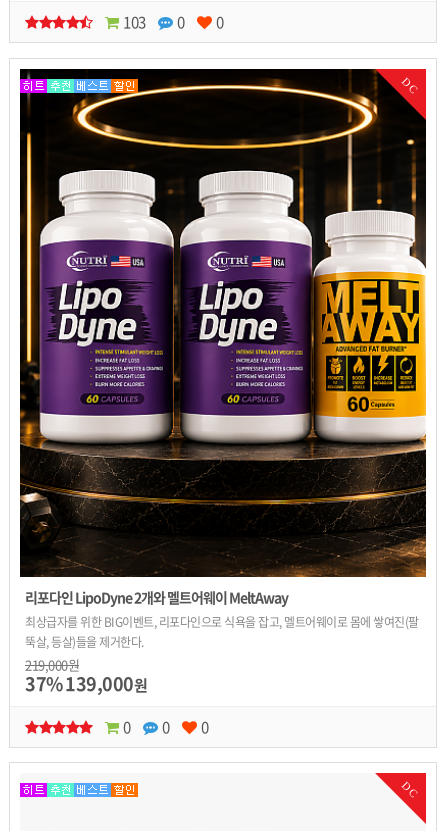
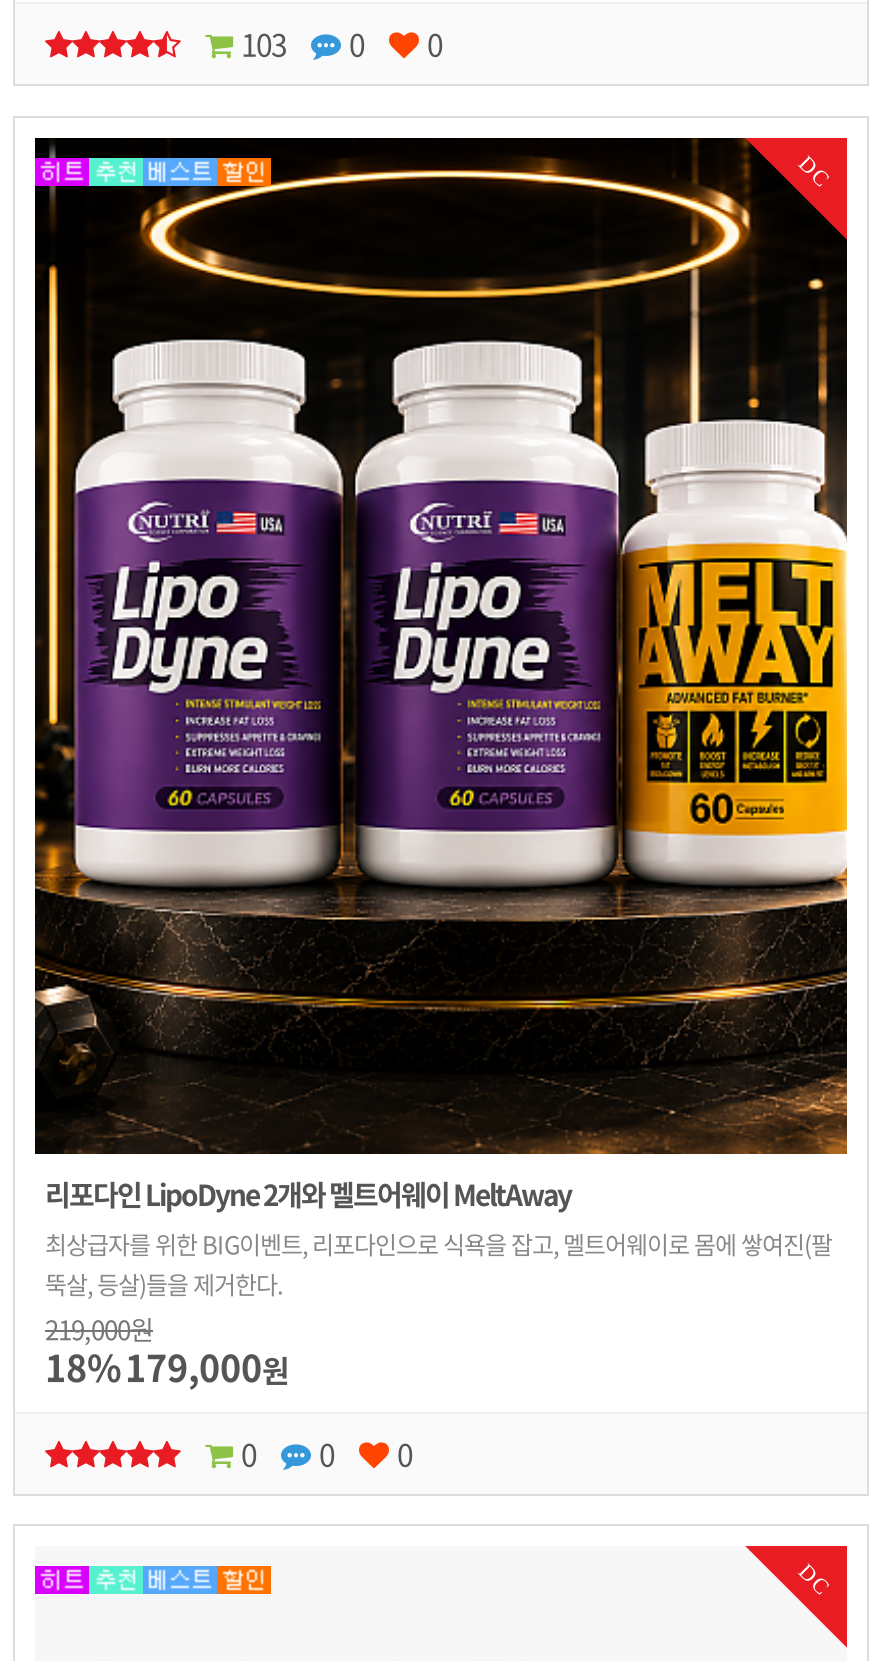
- 37% 139,000원
+ 18% 179,000원
